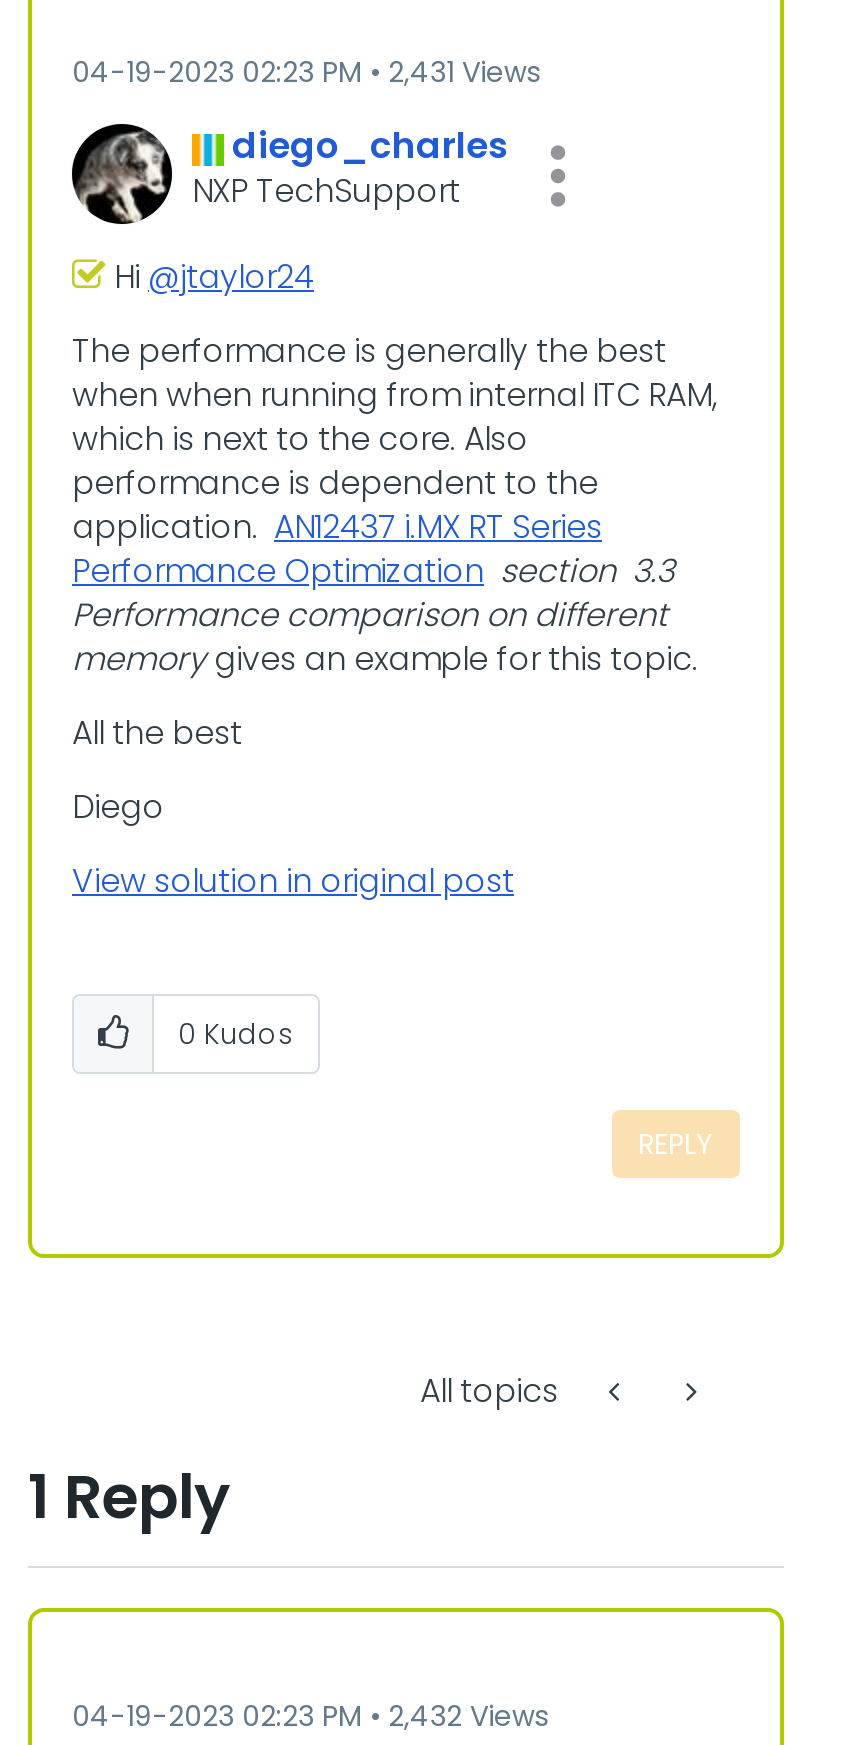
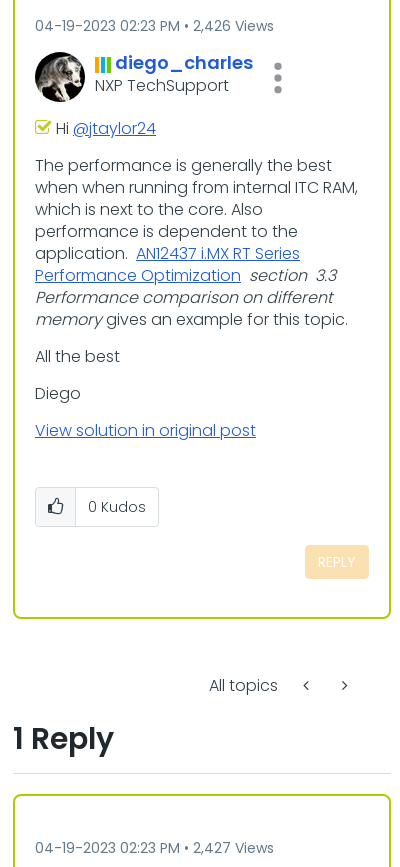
- 04-19-2023 02:23 PM 2,431 Views
+ 04-19-2023 02:23 PM 2,426 Views

- 04-19-2023 02:23 PM 2,432 Views
+ 04-19-2023 02:23 PM 2,427 Views
